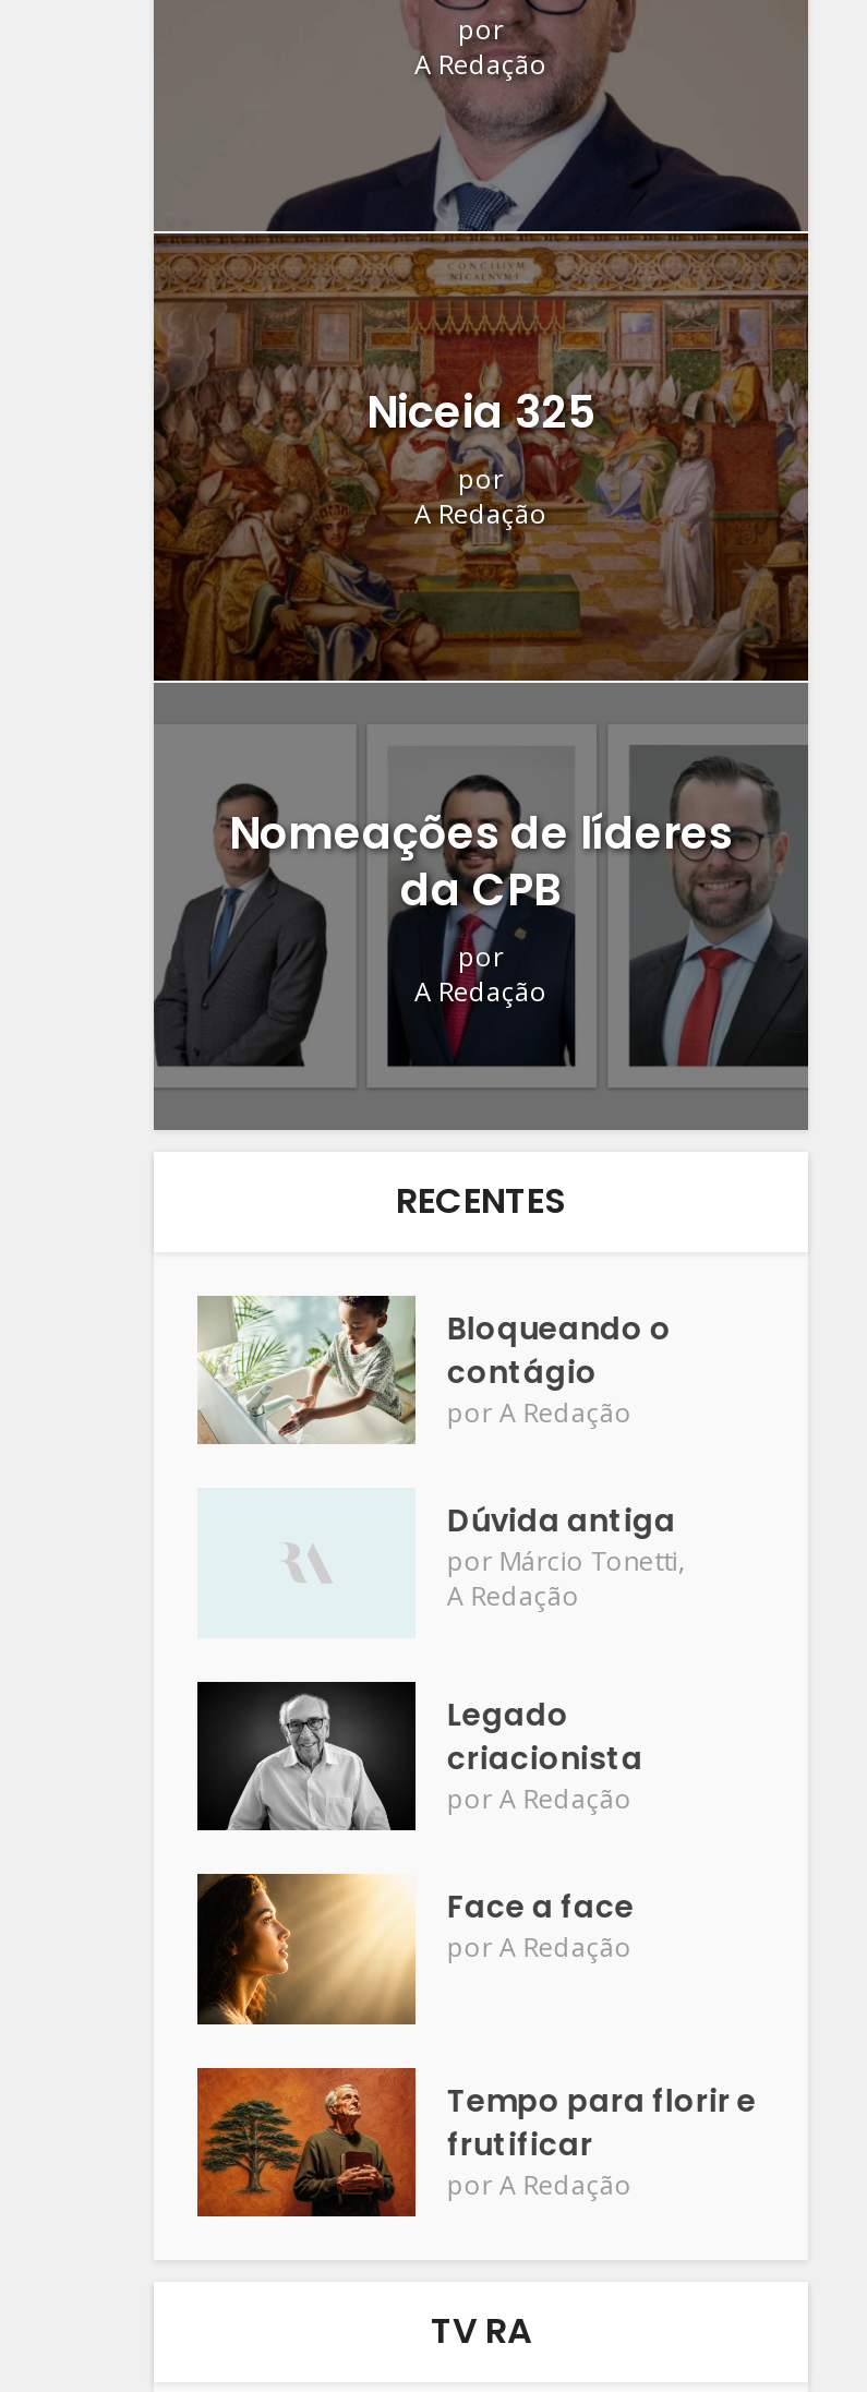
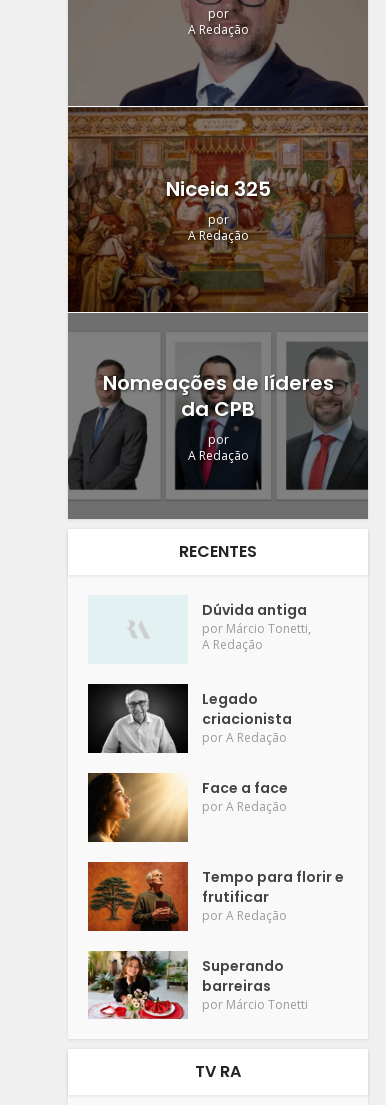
- [image]
- Bloqueando o
- contágio
- por A Redação

moved up: [image] | Dúvida antiga | por Márcio Tonetti, | ... | frutificar | por A Redação

+ [image]
+ Superando
+ barreiras
+ por Márcio Tonetti
